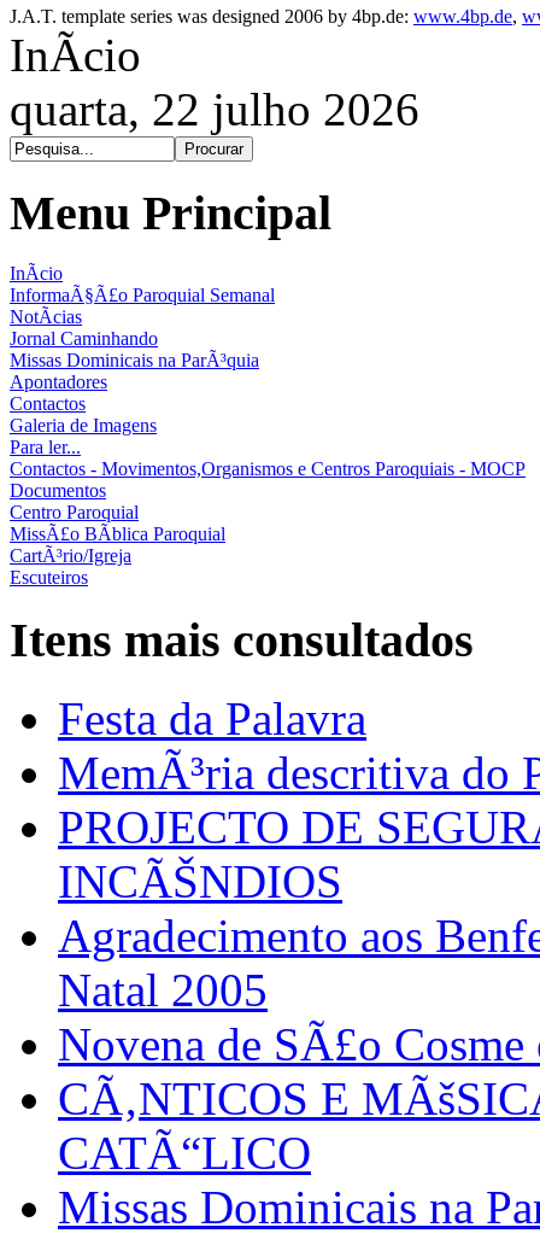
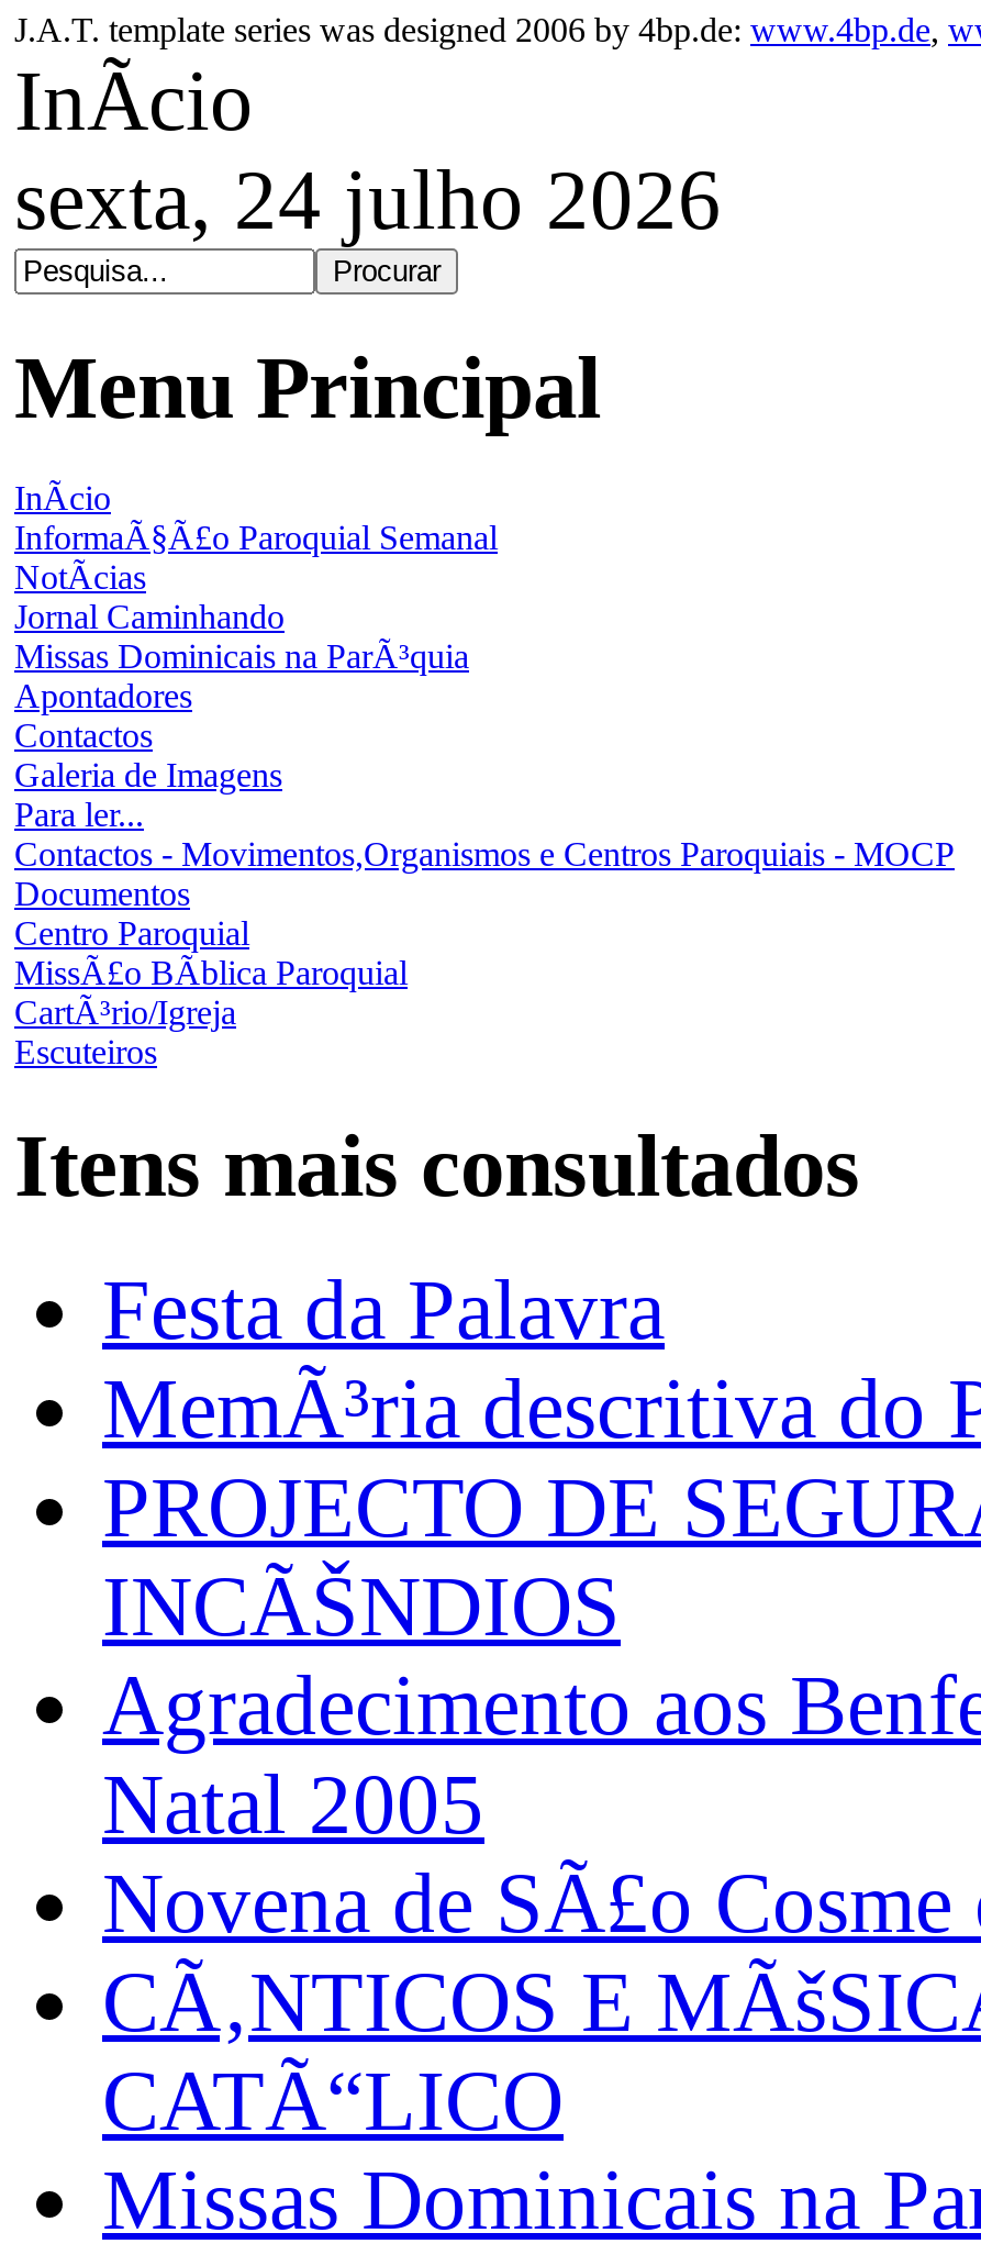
- quarta, 22 julho 2026
+ sexta, 24 julho 2026
